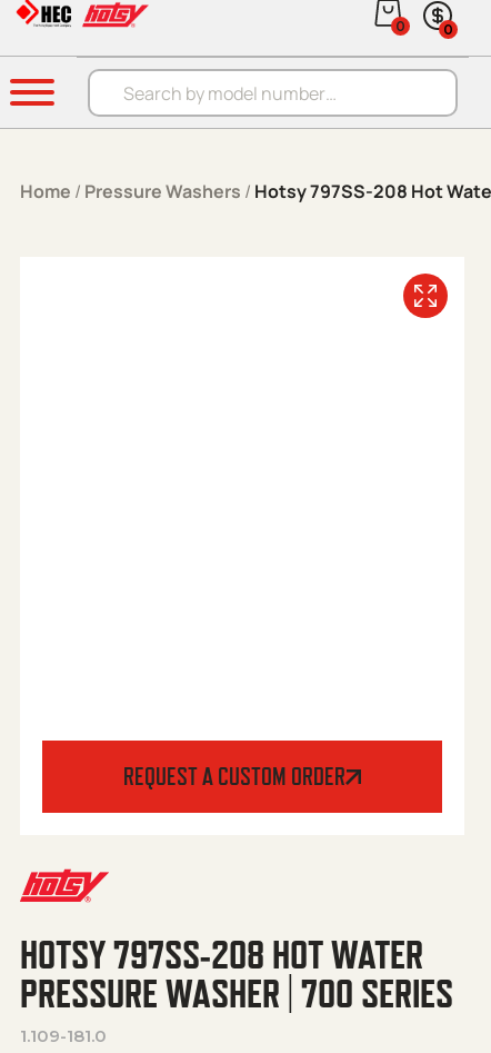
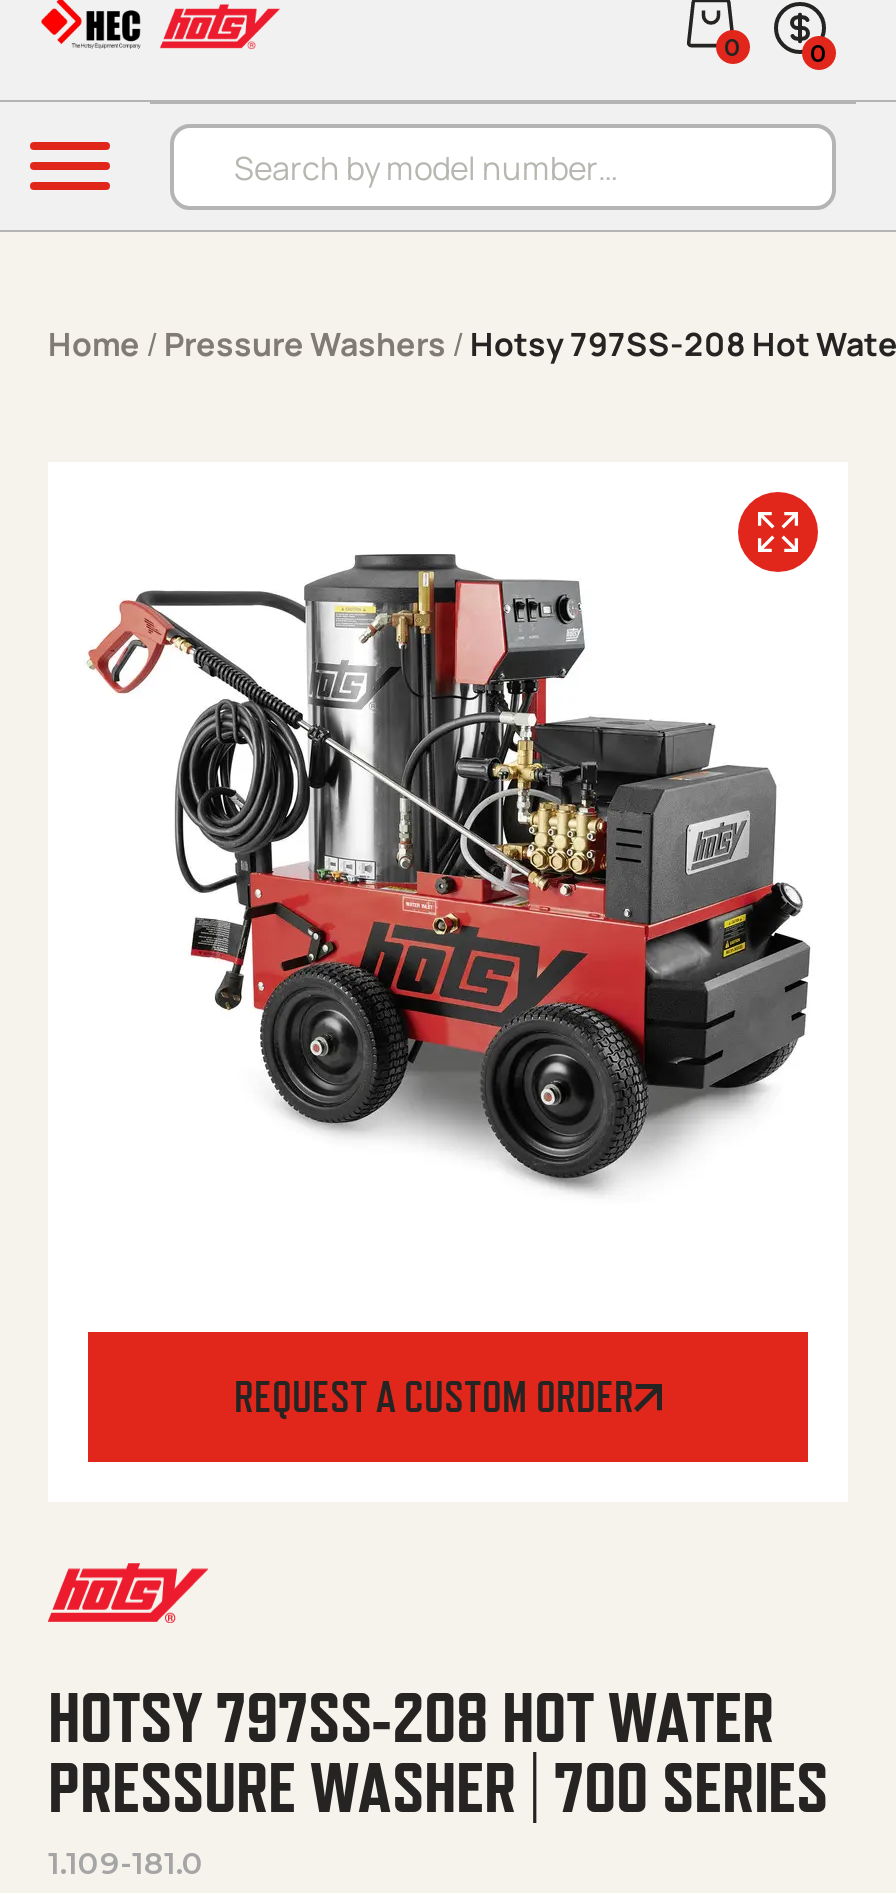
+ [image]
